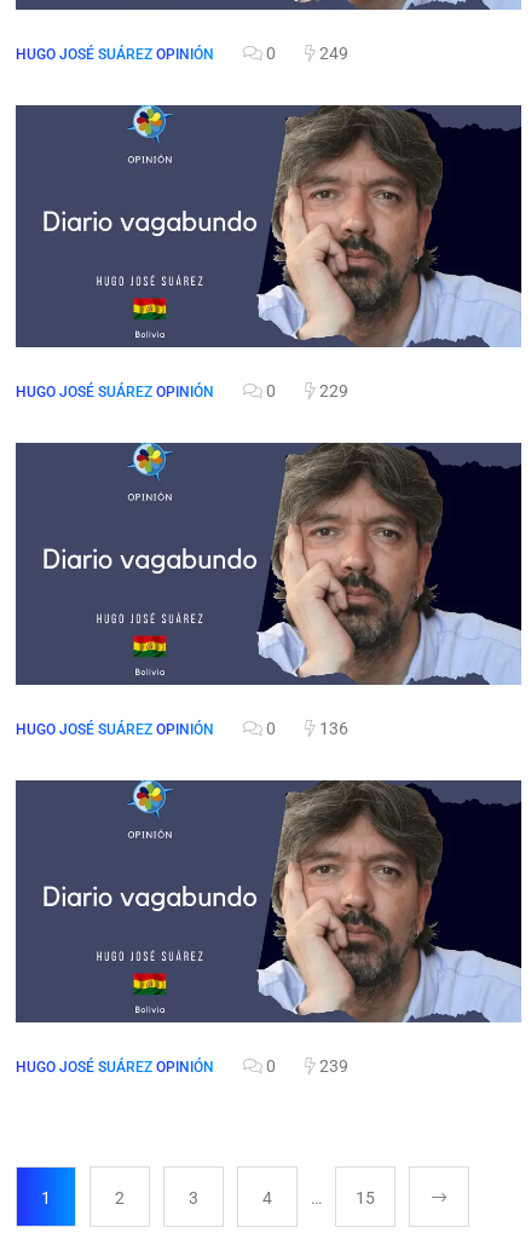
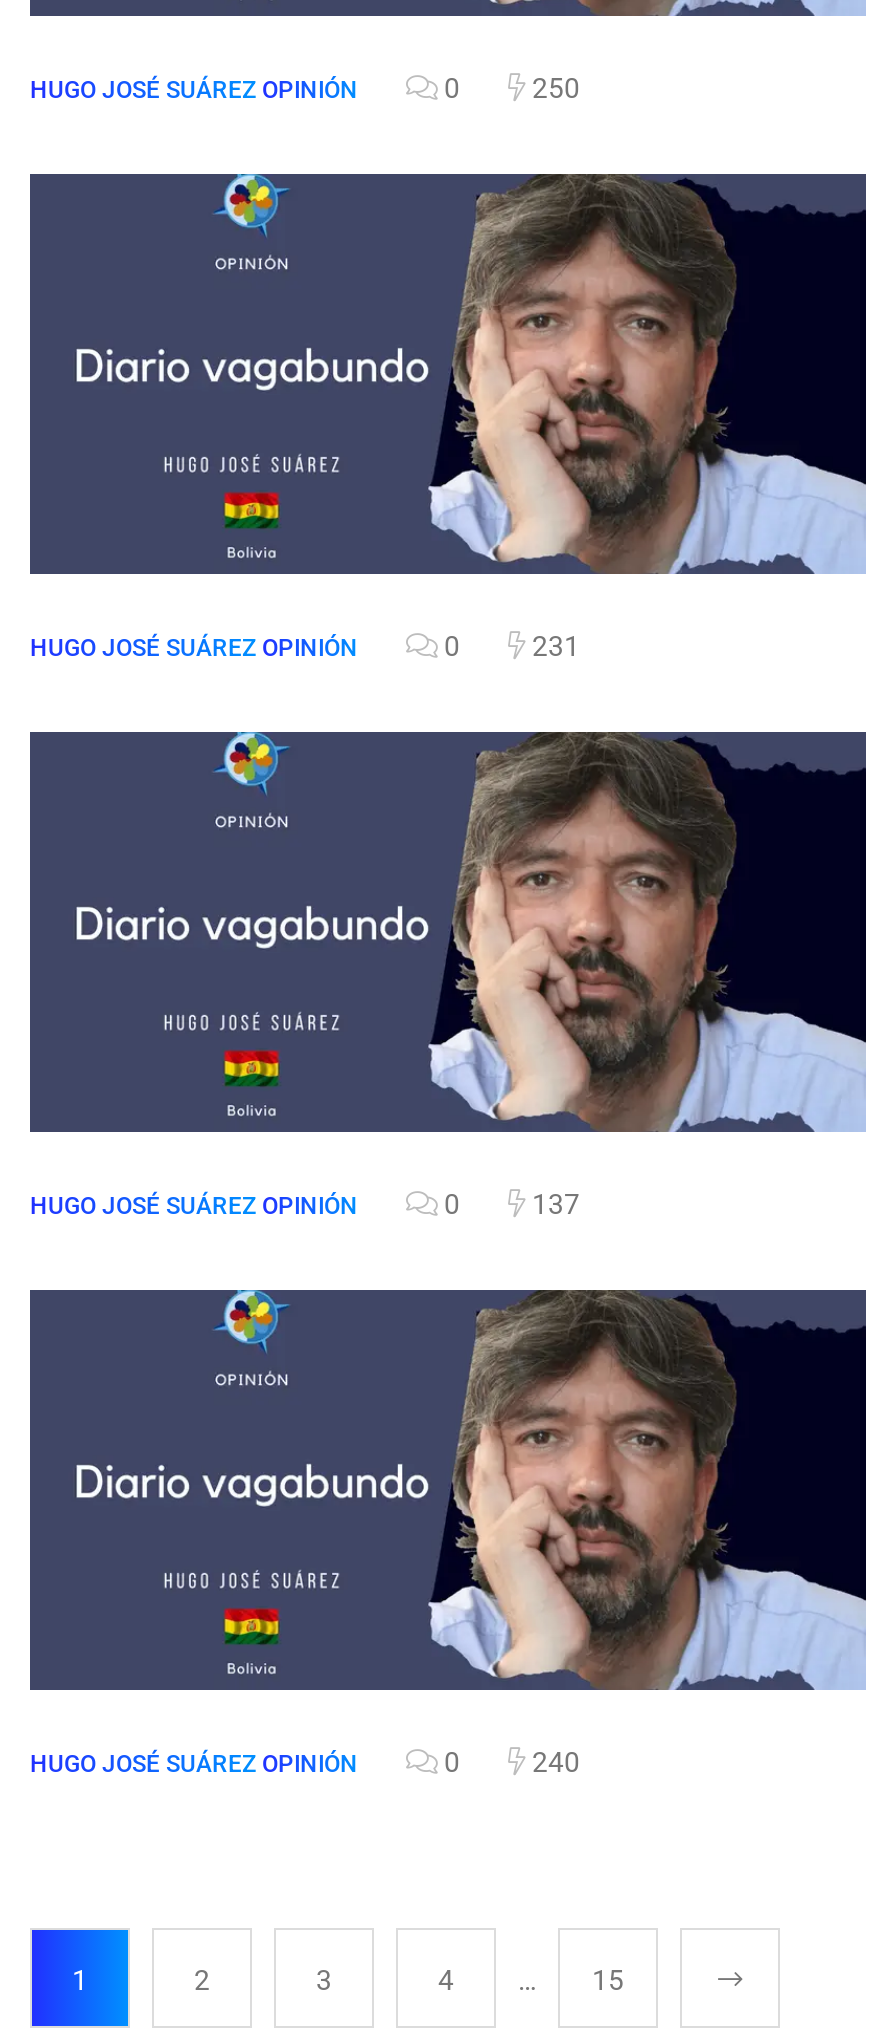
- 249
+ 250

- 229
+ 231

- 136
+ 137

- 239
+ 240
